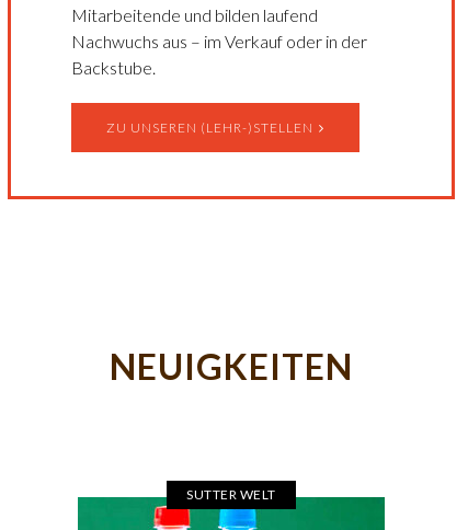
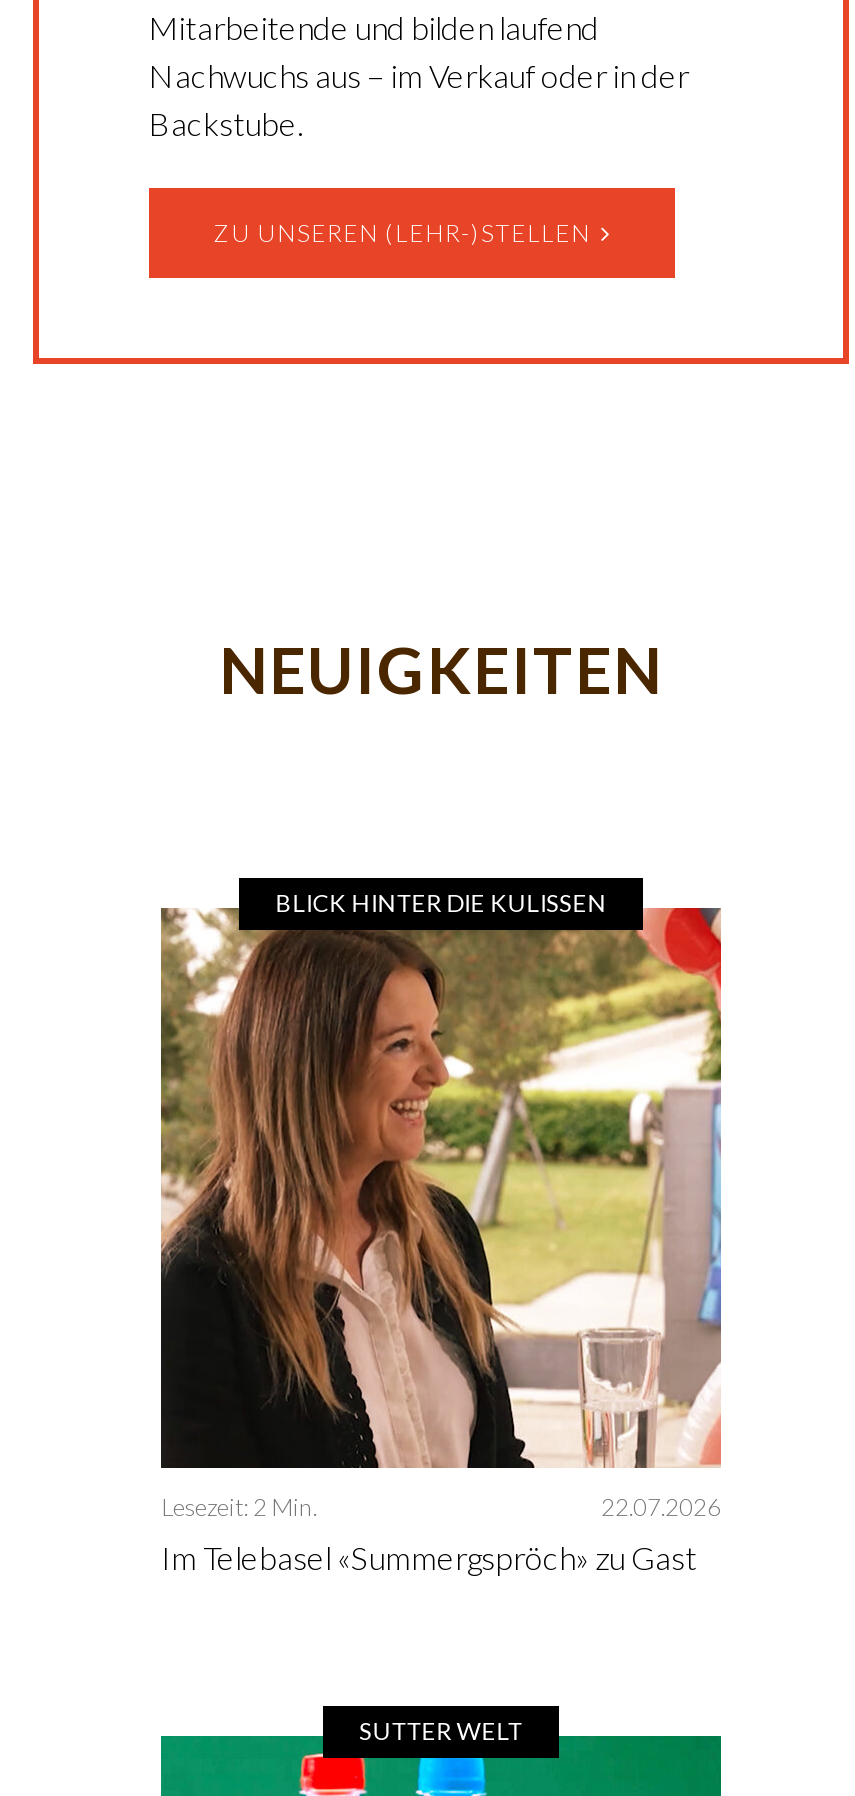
+ [image]
+ BLICK HINTER DIE KULISSEN

+ Lesezeit: 2 Min.
+ 22.07.2026
+ Im Telebasel «Summergspröch» zu Gast
